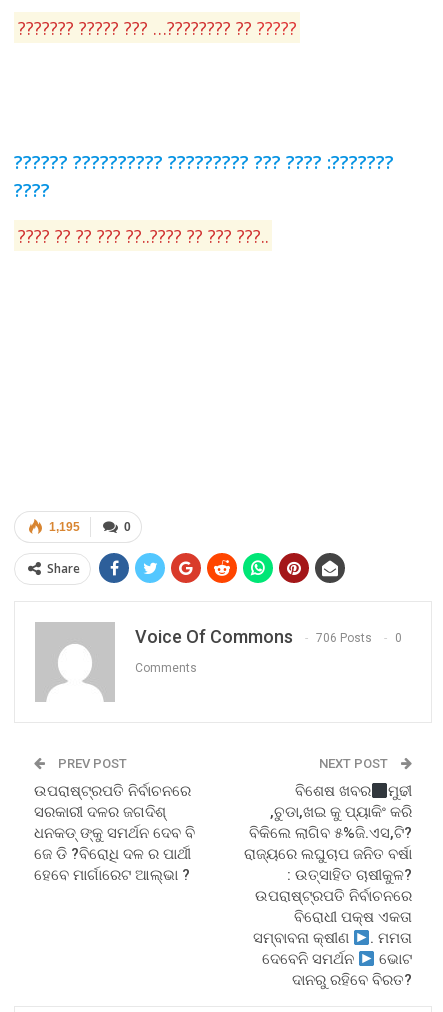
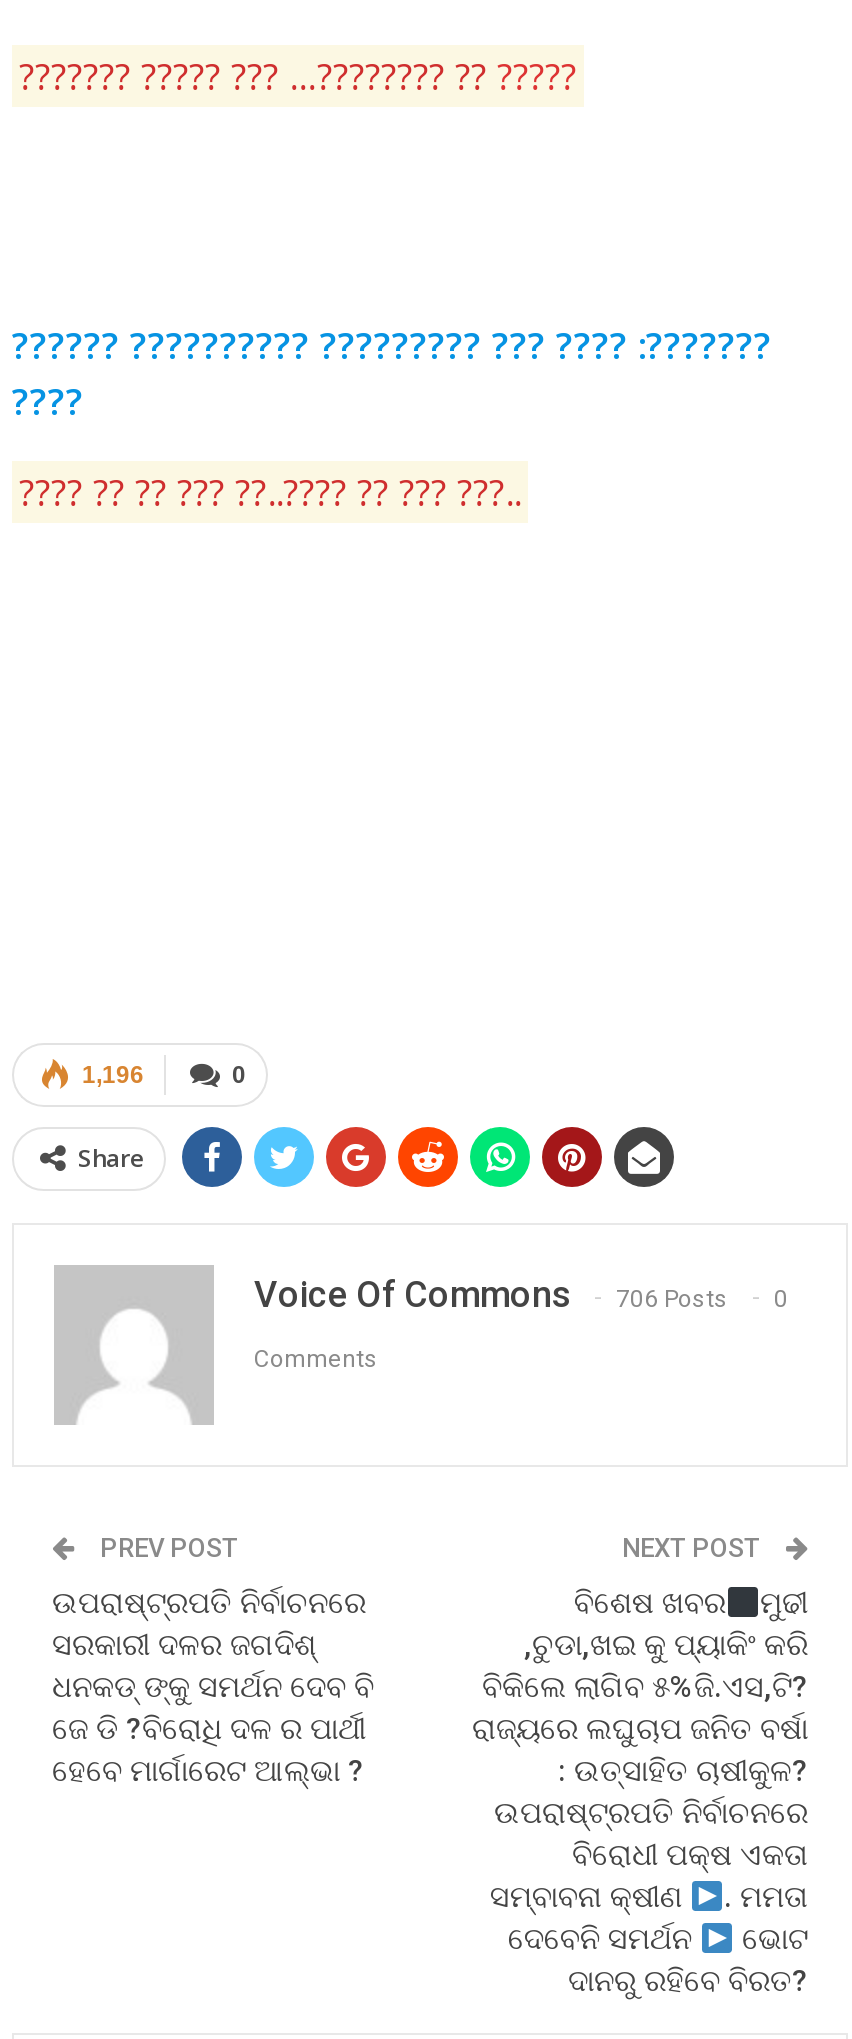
- 1,195
+ 1,196
